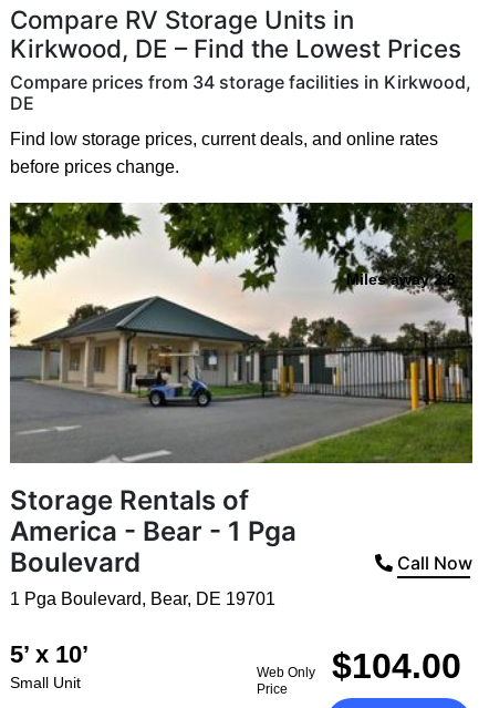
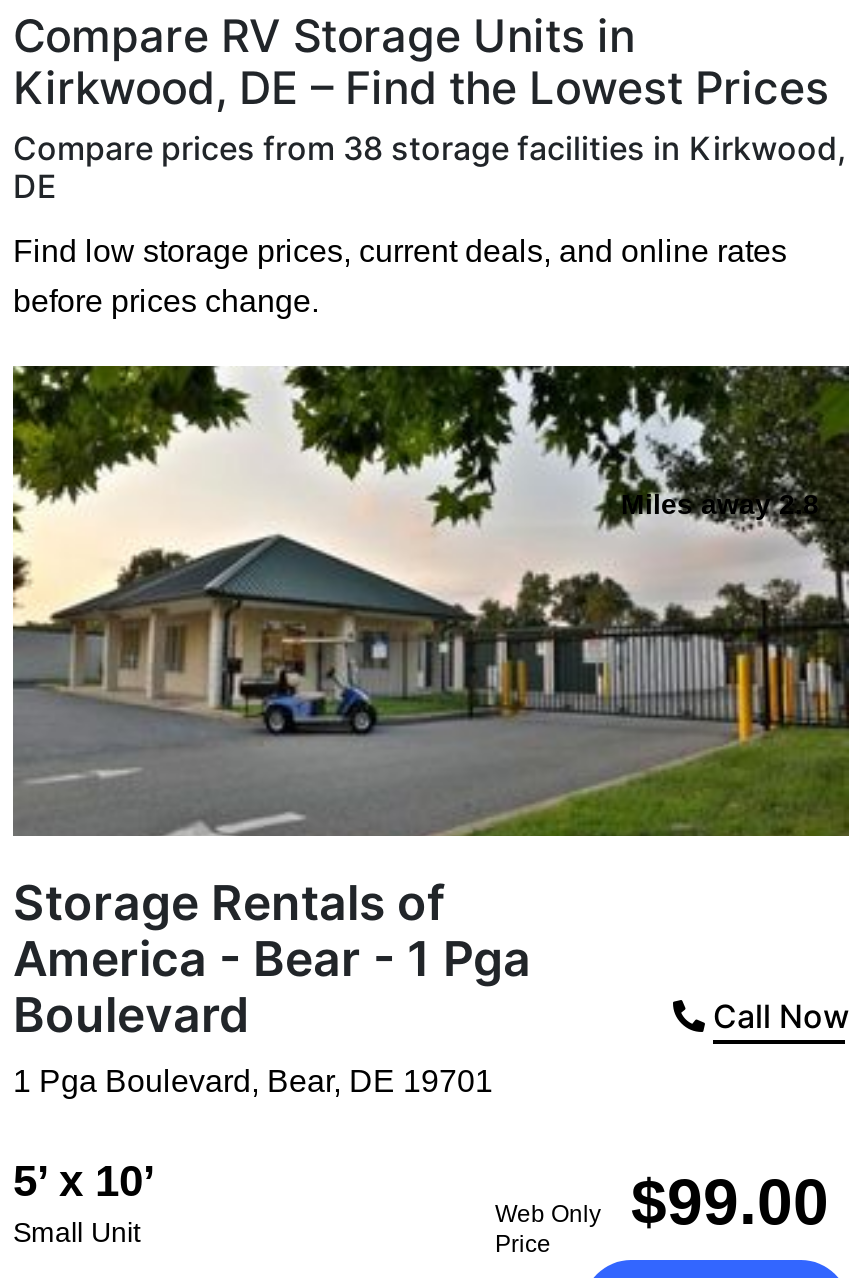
- Compare prices from 34 storage facilities in Kirkwood,
+ Compare prices from 38 storage facilities in Kirkwood,

- Web Only $104.00
+ Web Only $99.00
